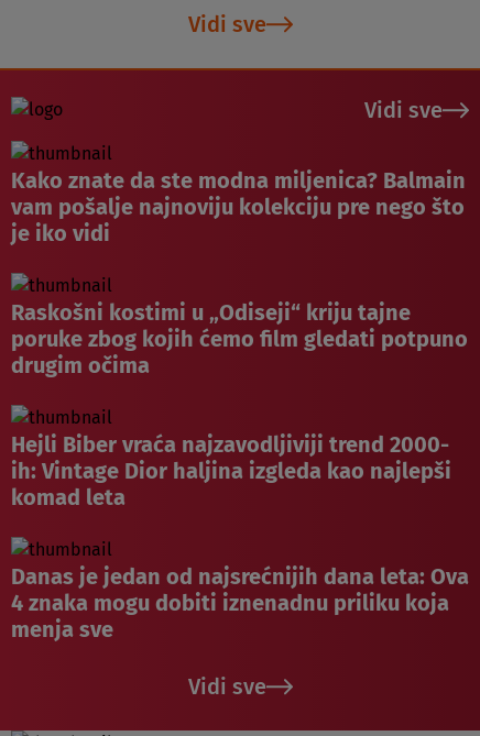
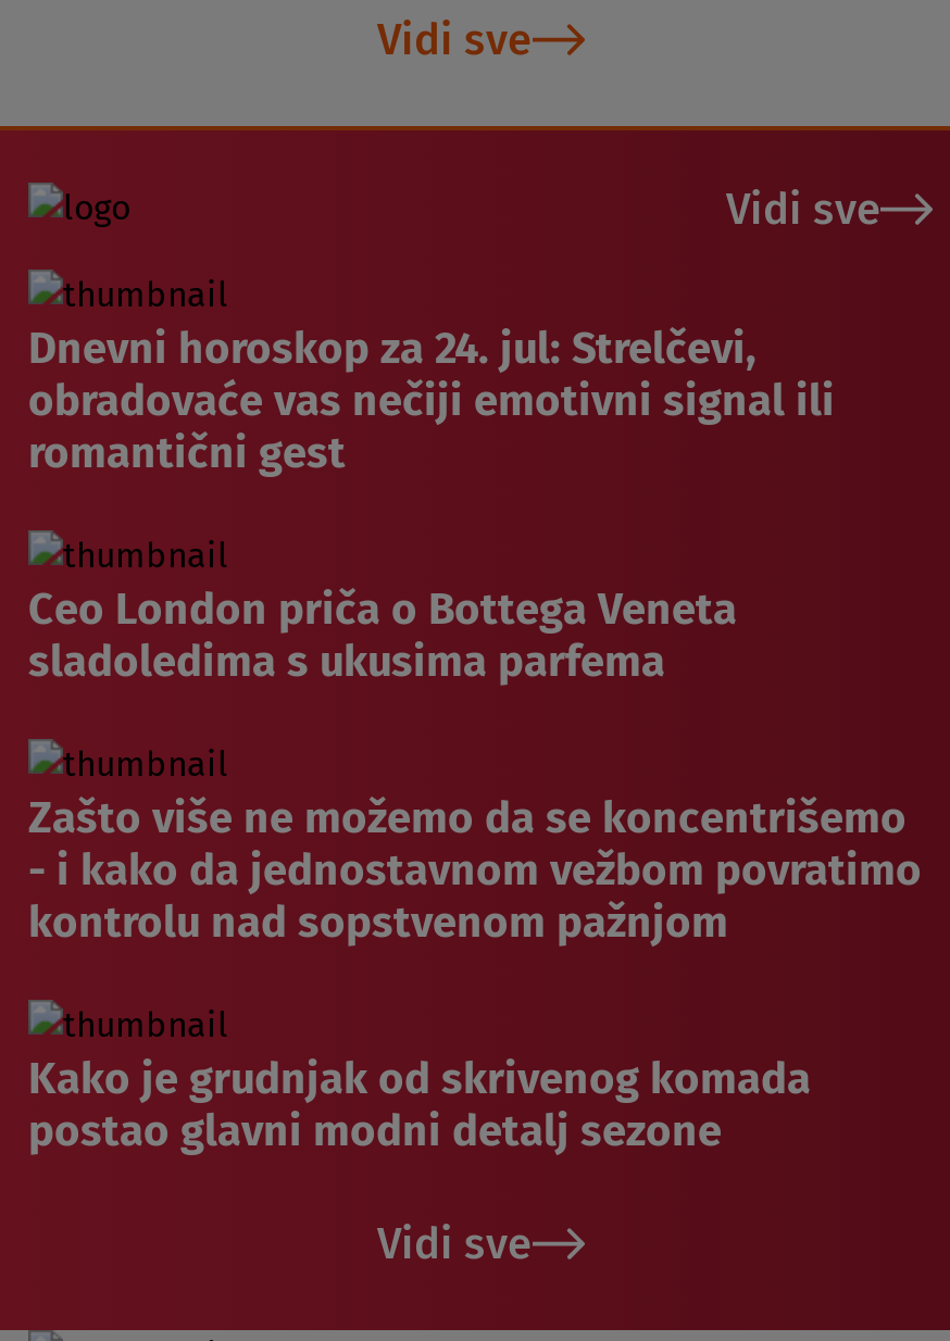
- Kako znate da ste modna miljenica? Balmain
- vam pošalje najnoviju kolekciju pre nego što
- je iko vidi
+ Dnevni horoskop za 24. jul: Strelčevi,
+ obradovaće vas nečiji emotivni signal ili
+ romantični gest

- Raskošni kostimi u „Odiseji“ kriju tajne
- poruke zbog kojih ćemo film gledati potpuno
- drugim očima
+ Ceo London priča o Bottega Veneta
+ sladoledima s ukusima parfema

- Hejli Biber vraća najzavodljiviji trend 2000-
- ih: Vintage Dior haljina izgleda kao najlepši
- komad leta
+ Zašto više ne možemo da se koncentrišemo
+ - i kako da jednostavnom vežbom povratimo
+ kontrolu nad sopstvenom pažnjom

- Danas je jedan od najsrećnijih dana leta: Ova
- 4 znaka mogu dobiti iznenadnu priliku koja
- menja sve
+ Kako je grudnjak od skrivenog komada
+ postao glavni modni detalj sezone
